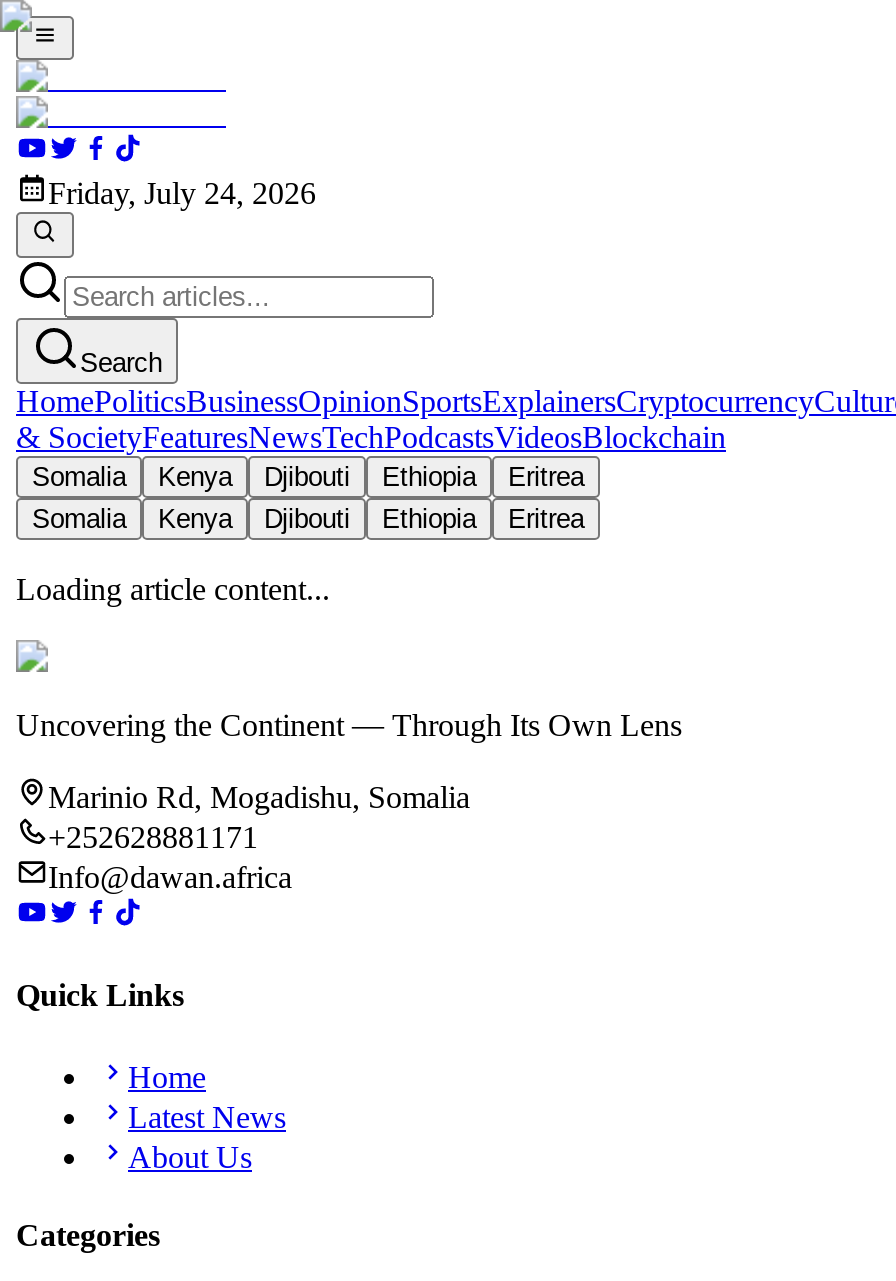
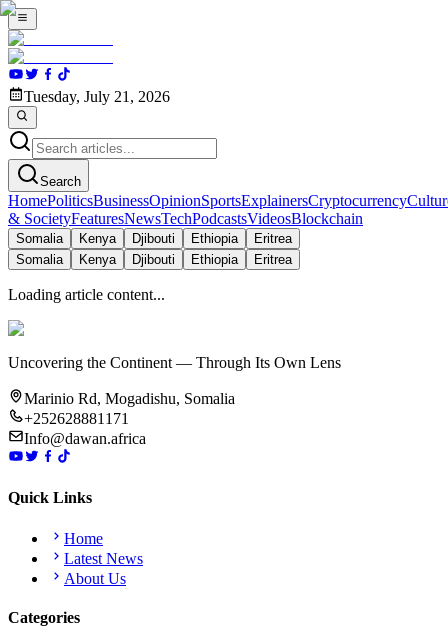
- Friday, July 24, 2026
+ Tuesday, July 21, 2026
